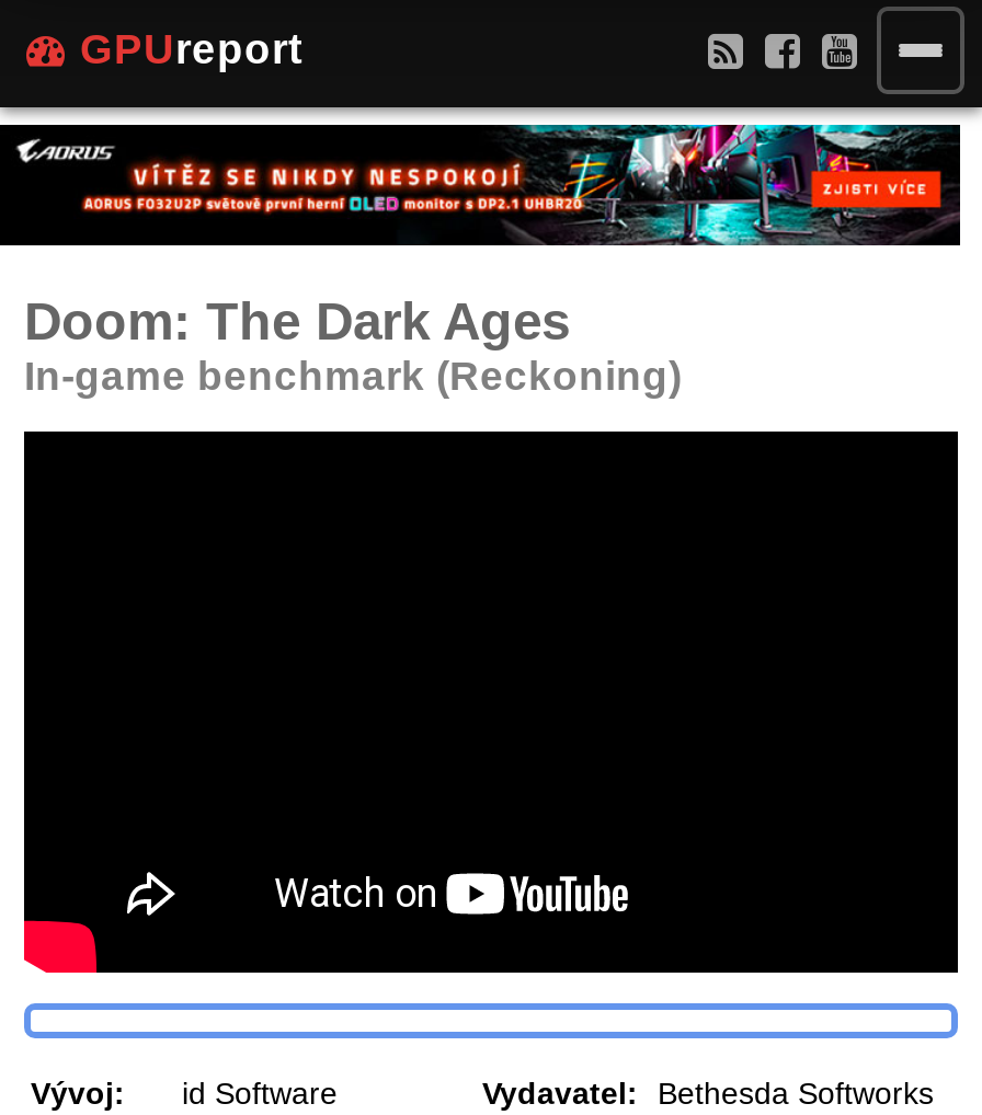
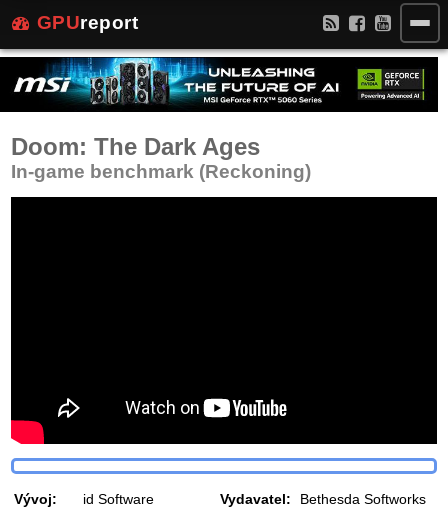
- [image]
+ [image]
